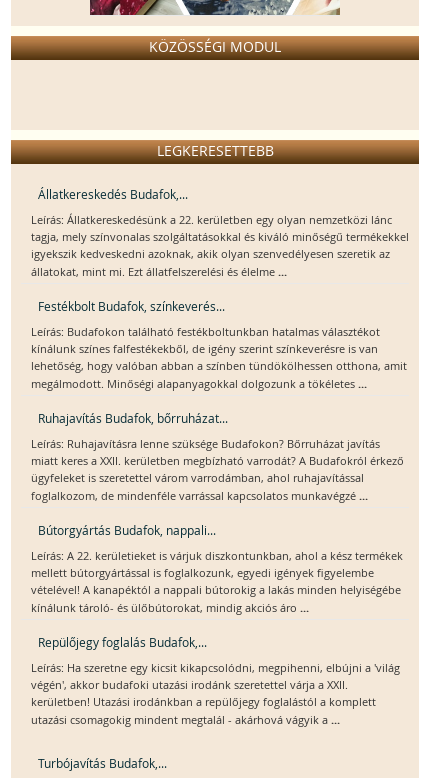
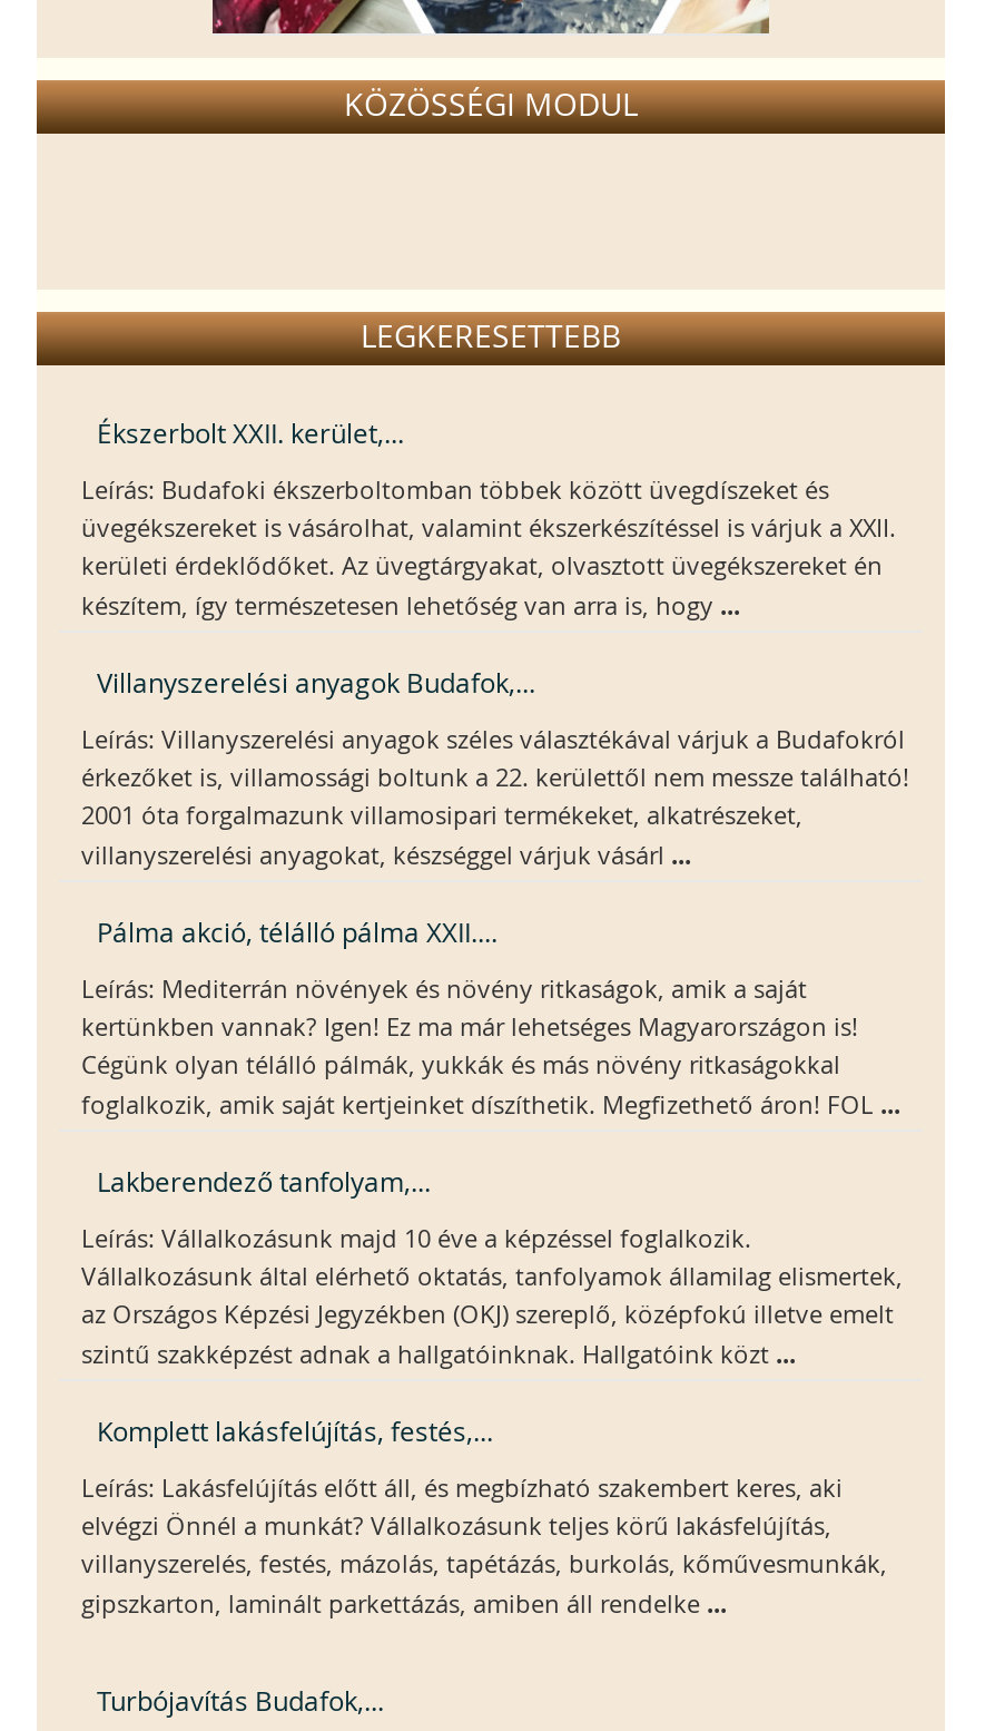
- Állatkereskedés Budafok,...
+ Ékszerbolt XXII. kerület,...

- Leírás: Állatkereskedésünk a 22. kerületben egy olyan nemzetközi lánc
- tagja, mely színvonalas szolgáltatásokkal és kiváló minőségű termékekkel
- igyekszik kedveskedni azoknak, akik olyan szenvedélyesen szeretik az
- állatokat, mint mi. Ezt állatfelszerelési és élelme...
+ Leírás: Budafoki ékszerboltomban többek között üvegdíszeket és
+ üvegékszereket is vásárolhat, valamint ékszerkészítéssel is várjuk a XXII.
+ kerületi érdeklődőket. Az üvegtárgyakat, olvasztott üvegékszereket én
+ készítem, így természetesen lehetőség van arra is, hogy...

- Festékbolt Budafok, színkeverés...
+ Villanyszerelési anyagok Budafok,...

- Leírás: Budafokon található festékboltunkban hatalmas választékot
- kínálunk színes falfestékekből, de igény szerint színkeverésre is van
- lehetőség, hogy valóban abban a színben tündökölhessen otthona, amit
- megálmodott. Minőségi alapanyagokkal dolgozunk a tökéletes...
+ Leírás: Villanyszerelési anyagok széles választékával várjuk a Budafokról
+ érkezőket is, villamossági boltunk a 22. kerülettől nem messze található!
+ 2001 óta forgalmazunk villamosipari termékeket, alkatrészeket,
+ villanyszerelési anyagokat, készséggel várjuk vásárl...

- Ruhajavítás Budafok, bőrruházat...
+ Pálma akció, télálló pálma XXII....

- Leírás: Ruhajavításra lenne szüksége Budafokon? Bőrruházat javítás
- miatt keres a XXII. kerületben megbízható varrodát? A Budafokról érkező
- ügyfeleket is szeretettel várom varrodámban, ahol ruhajavítással
- foglalkozom, de mindenféle varrással kapcsolatos munkavégzé...
+ Leírás: Mediterrán növények és növény ritkaságok, amik a saját
+ kertünkben vannak? Igen! Ez ma már lehetséges Magyarországon is!
+ Cégünk olyan télálló pálmák, yukkák és más növény ritkaságokkal
+ foglalkozik, amik saját kertjeinket díszíthetik. Megfizethető áron! FOL...

- Bútorgyártás Budafok, nappali...
+ Lakberendező tanfolyam,...

- Leírás: A 22. kerületieket is várjuk diszkontunkban, ahol a kész termékek
- mellett bútorgyártással is foglalkozunk, egyedi igények figyelembe
- vételével! A kanapéktól a nappali bútorokig a lakás minden helyiségébe
- kínálunk tároló- és ülőbútorokat, mindig akciós áro...
+ Leírás: Vállalkozásunk majd 10 éve a képzéssel foglalkozik.
+ Vállalkozásunk által elérhető oktatás, tanfolyamok államilag elismertek,
+ az Országos Képzési Jegyzékben (OKJ) szereplő, középfokú illetve emelt
+ szintű szakképzést adnak a hallgatóinknak. Hallgatóink közt...

- Repülőjegy foglalás Budafok,...
+ Komplett lakásfelújítás, festés,...

- Leírás: Ha szeretne egy kicsit kikapcsolódni, megpihenni, elbújni a 'világ
- végén', akkor budafoki utazási irodánk szeretettel várja a XXII.
- kerületben! Utazási irodánkban a repülőjegy foglalástól a komplett
- utazási csomagokig mindent megtalál - akárhová vágyik a...
+ Leírás: Lakásfelújítás előtt áll, és megbízható szakembert keres, aki
+ elvégzi Önnél a munkát? Vállalkozásunk teljes körű lakásfelújítás,
+ villanyszerelés, festés, mázolás, tapétázás, burkolás, kőművesmunkák,
+ gipszkarton, laminált parkettázás, amiben áll rendelke...
